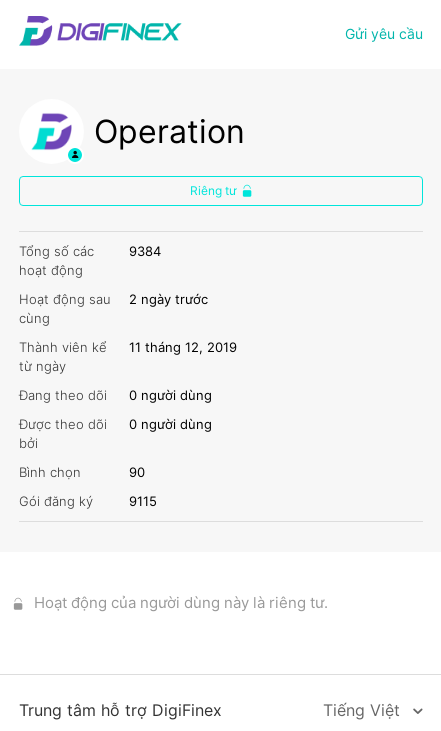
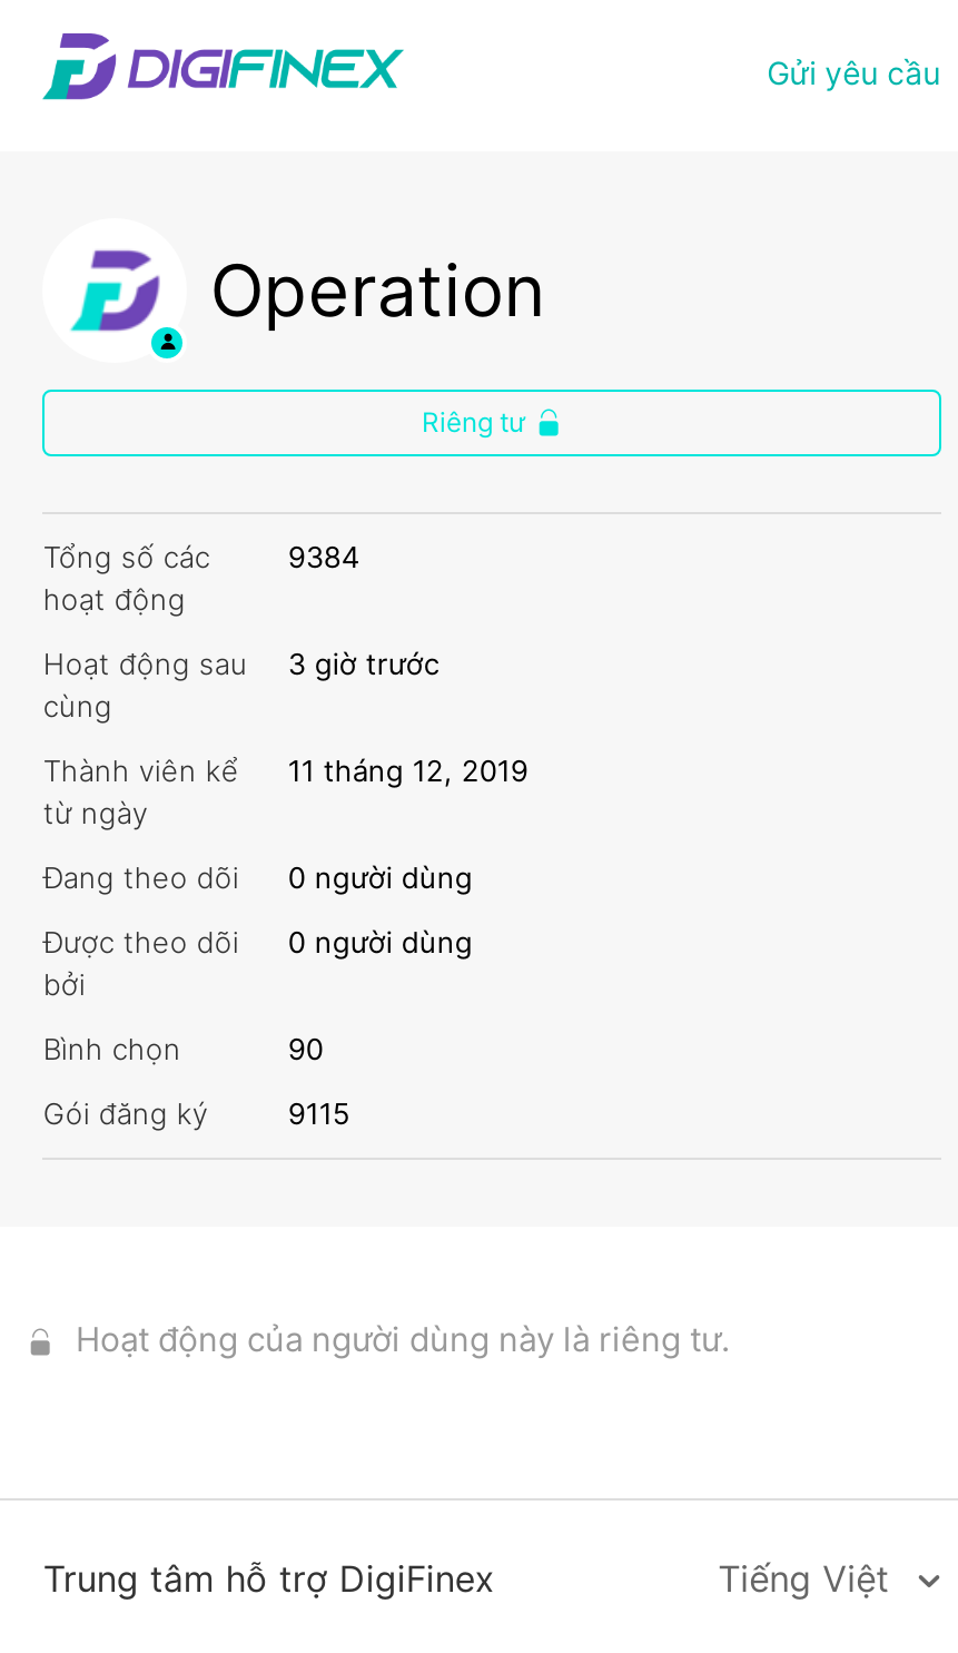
- Hoạt động sau 2 ngày trước
+ Hoạt động sau 3 giờ trước
